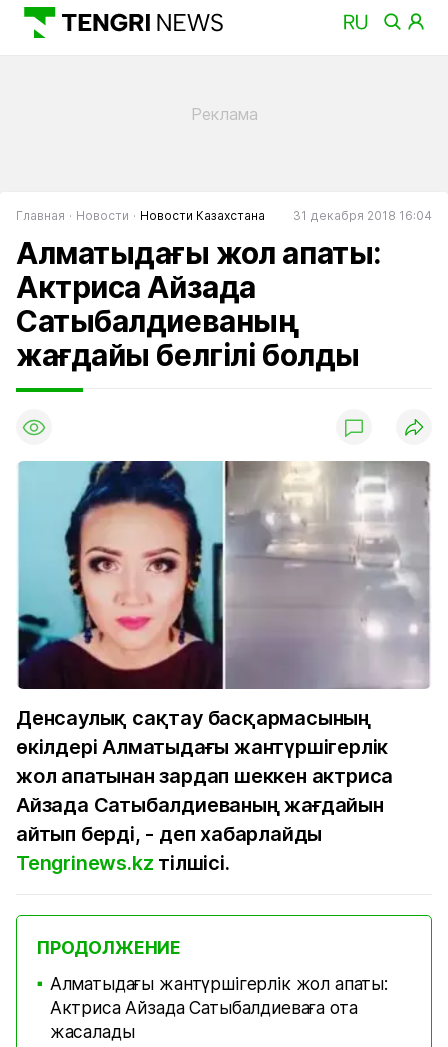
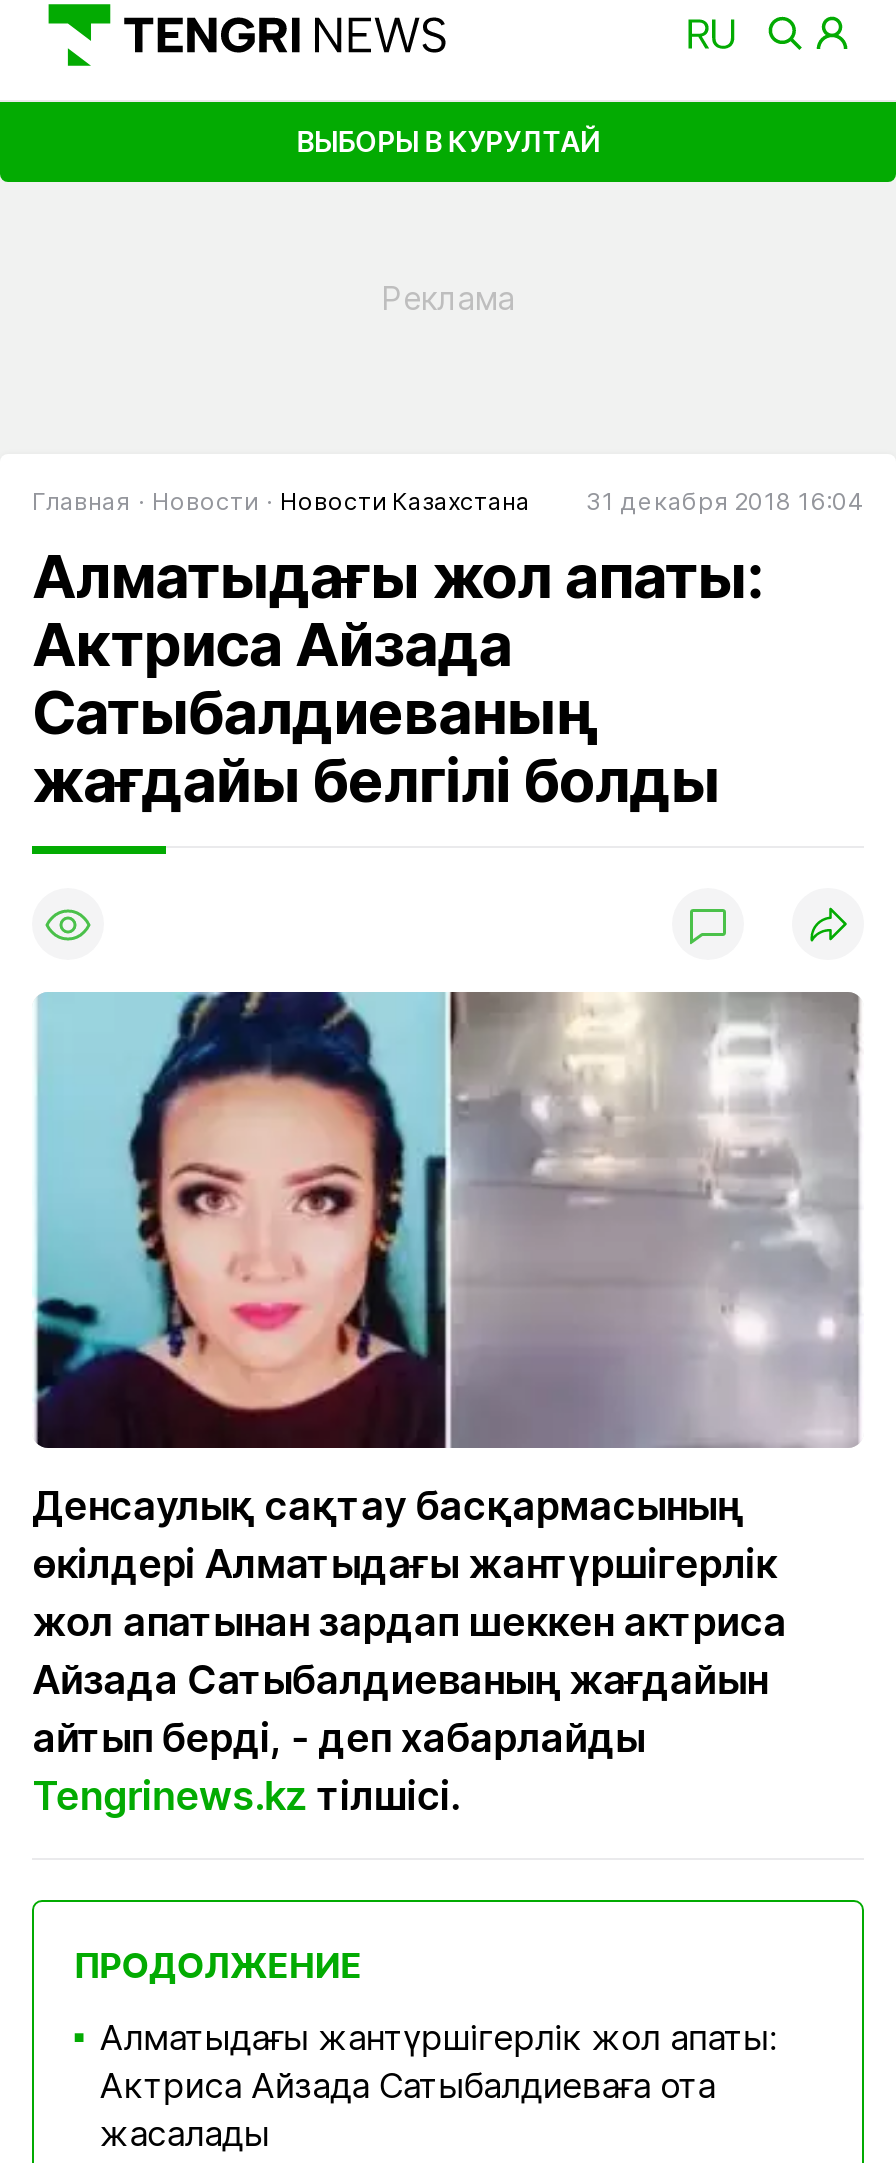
+ ВЫБОРЫ В КУРУЛТАЙ
